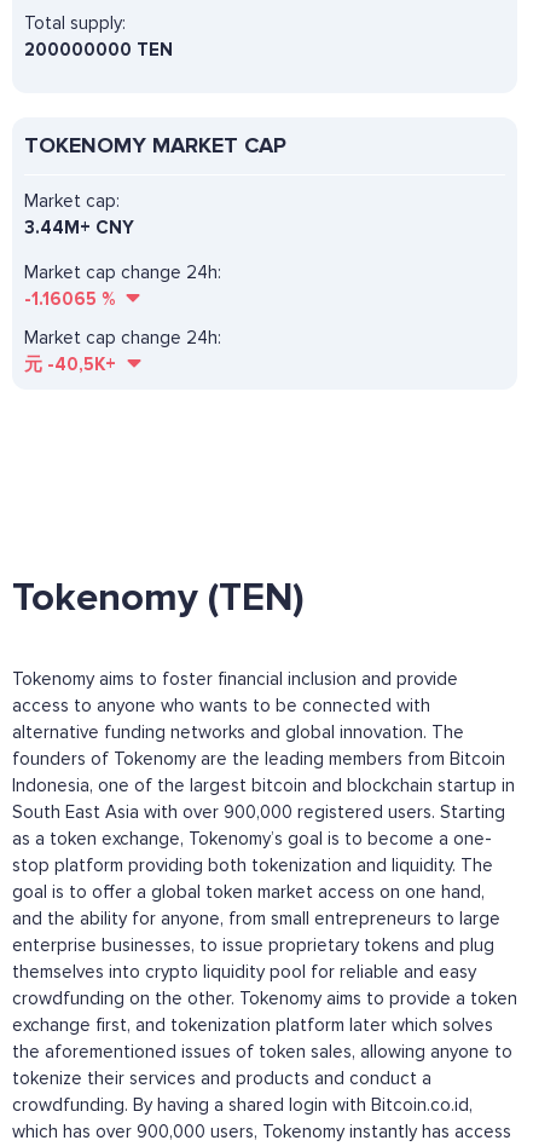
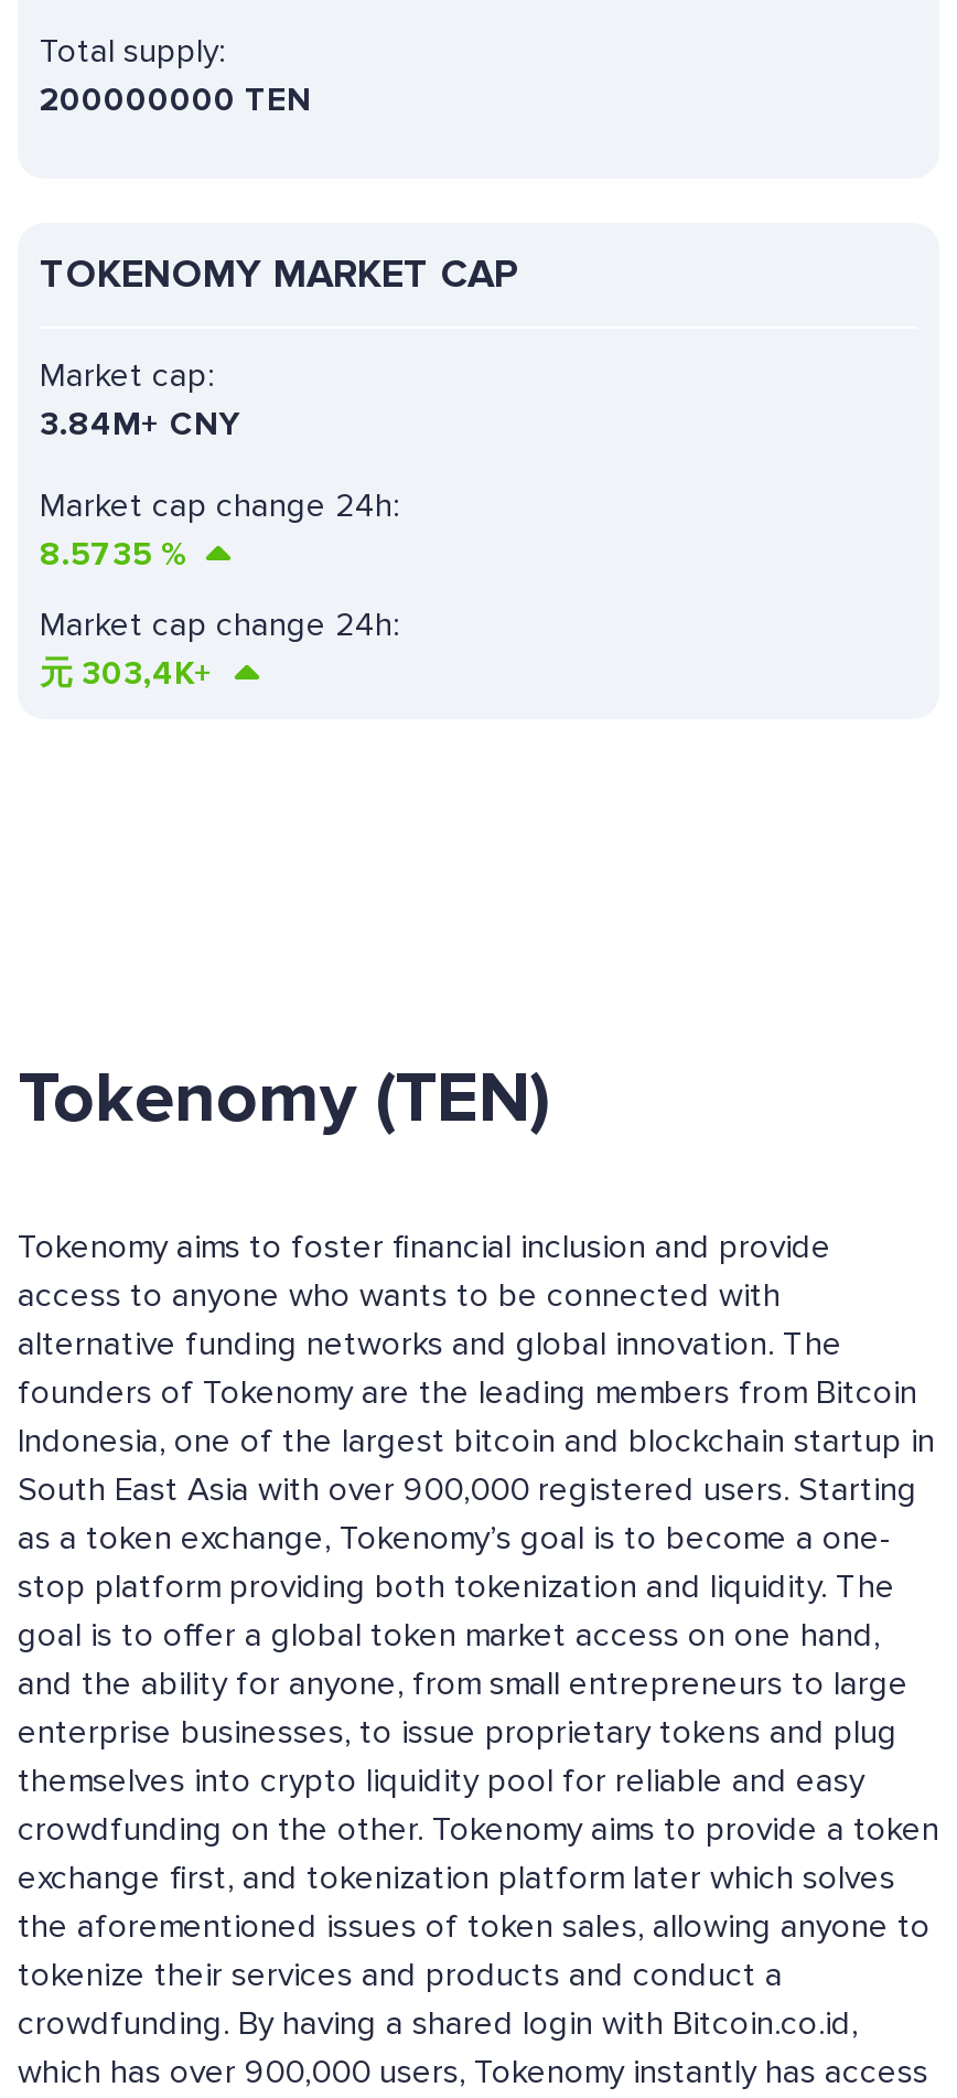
- 3.44M+ CNY
+ 3.84M+ CNY

- -1.16065%
+ 8.5735%

- 元-40,5K+
+ 元303,4K+
